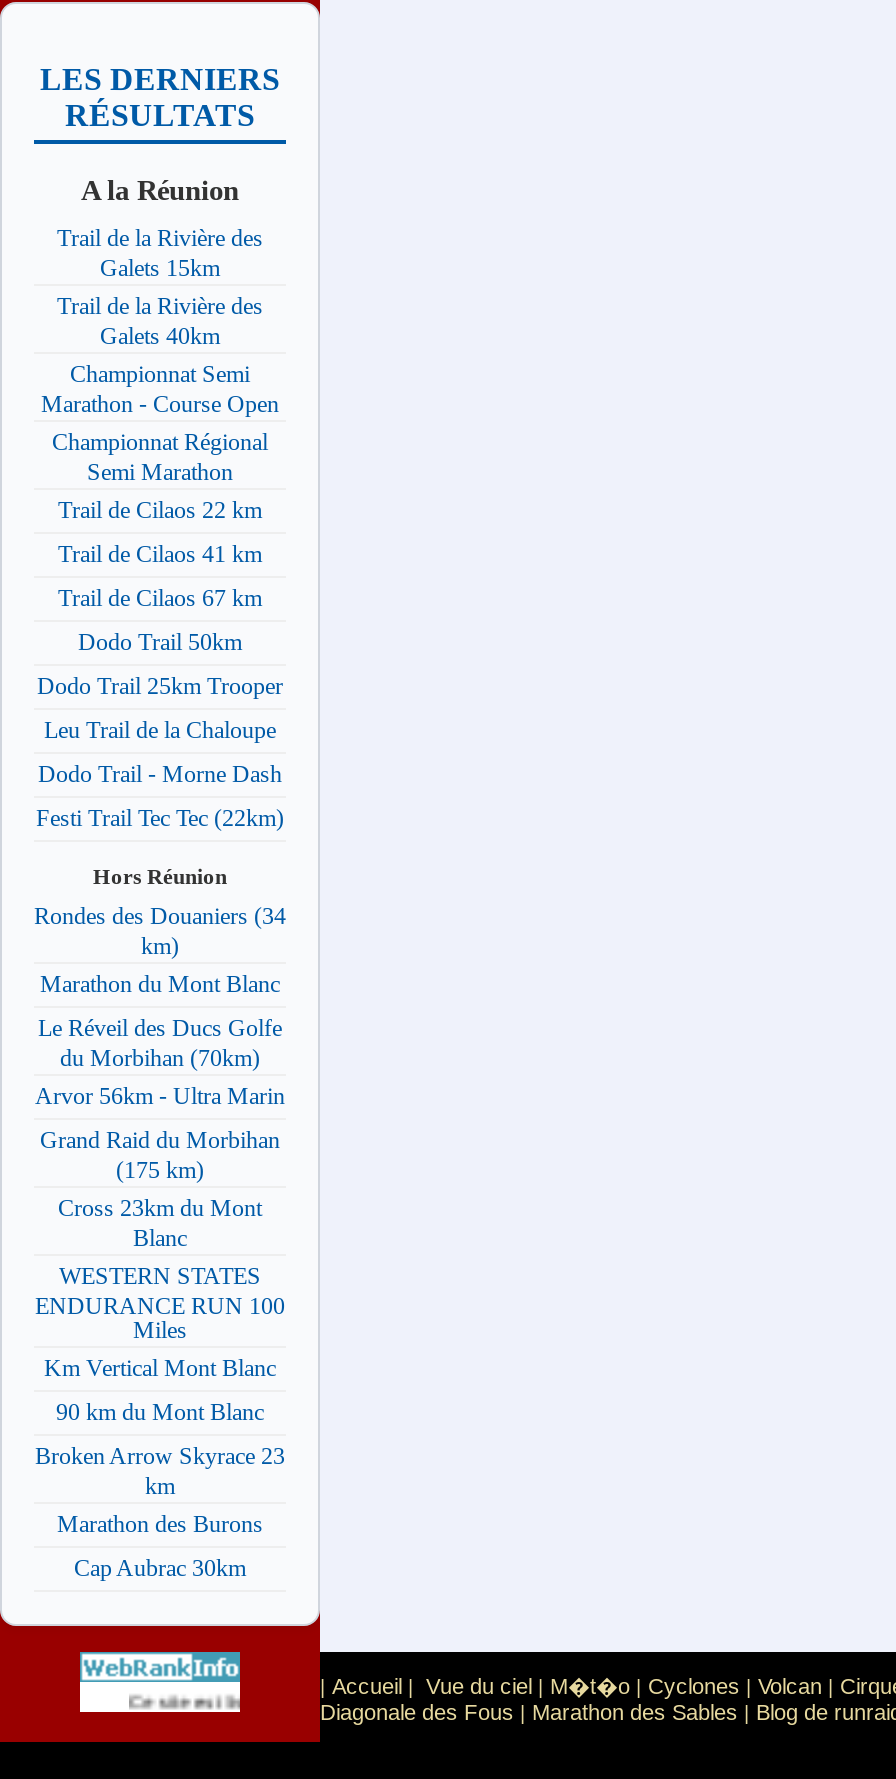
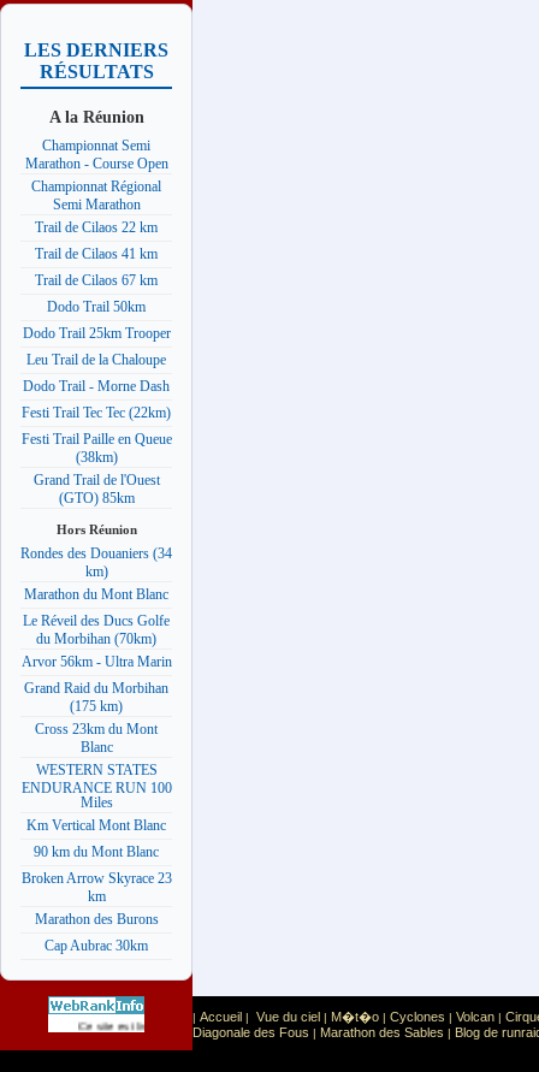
- Trail de la Rivière des
- Galets 15km
- Trail de la Rivière des
- Galets 40km

moved up: Championnat Semi | Marathon - Course Open | Championnat Régional | ... | Dodo Trail - Morne Dash | Festi Trail Tec Tec (22km)

+ Festi Trail Paille en Queue
+ (38km)
+ Grand Trail de l'Ouest
+ (GTO) 85km
